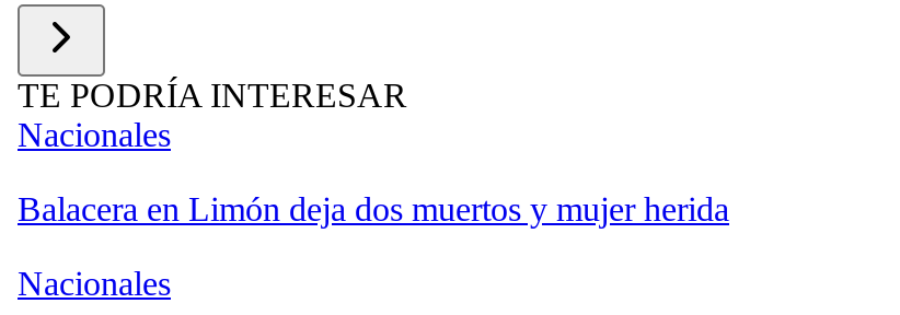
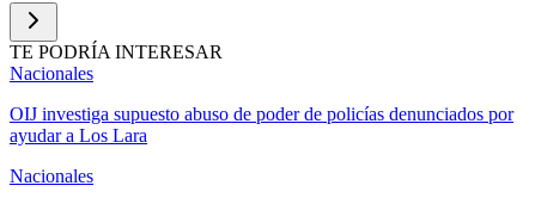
- Balacera en Limón deja dos muertos y mujer herida
+ OIJ investiga supuesto abuso de poder de policías denunciados por
+ ayudar a Los Lara
